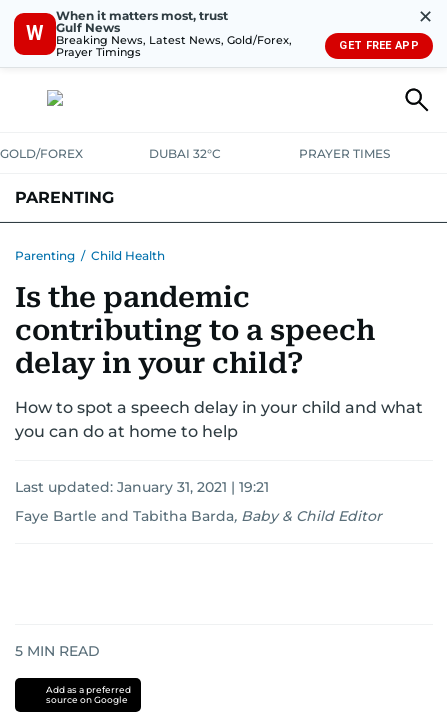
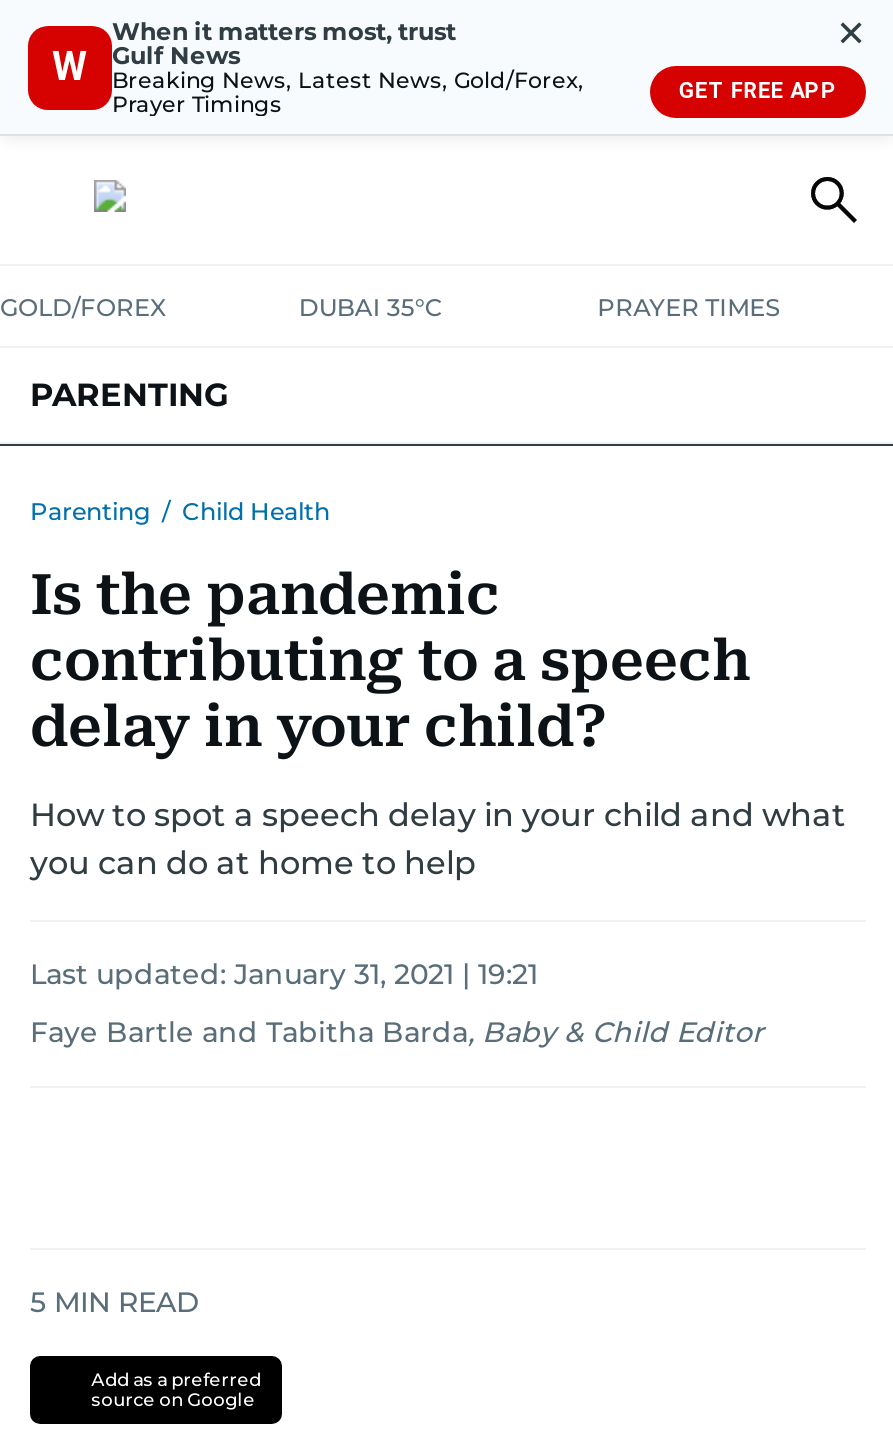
- DUBAI 32°C
+ DUBAI 35°C
